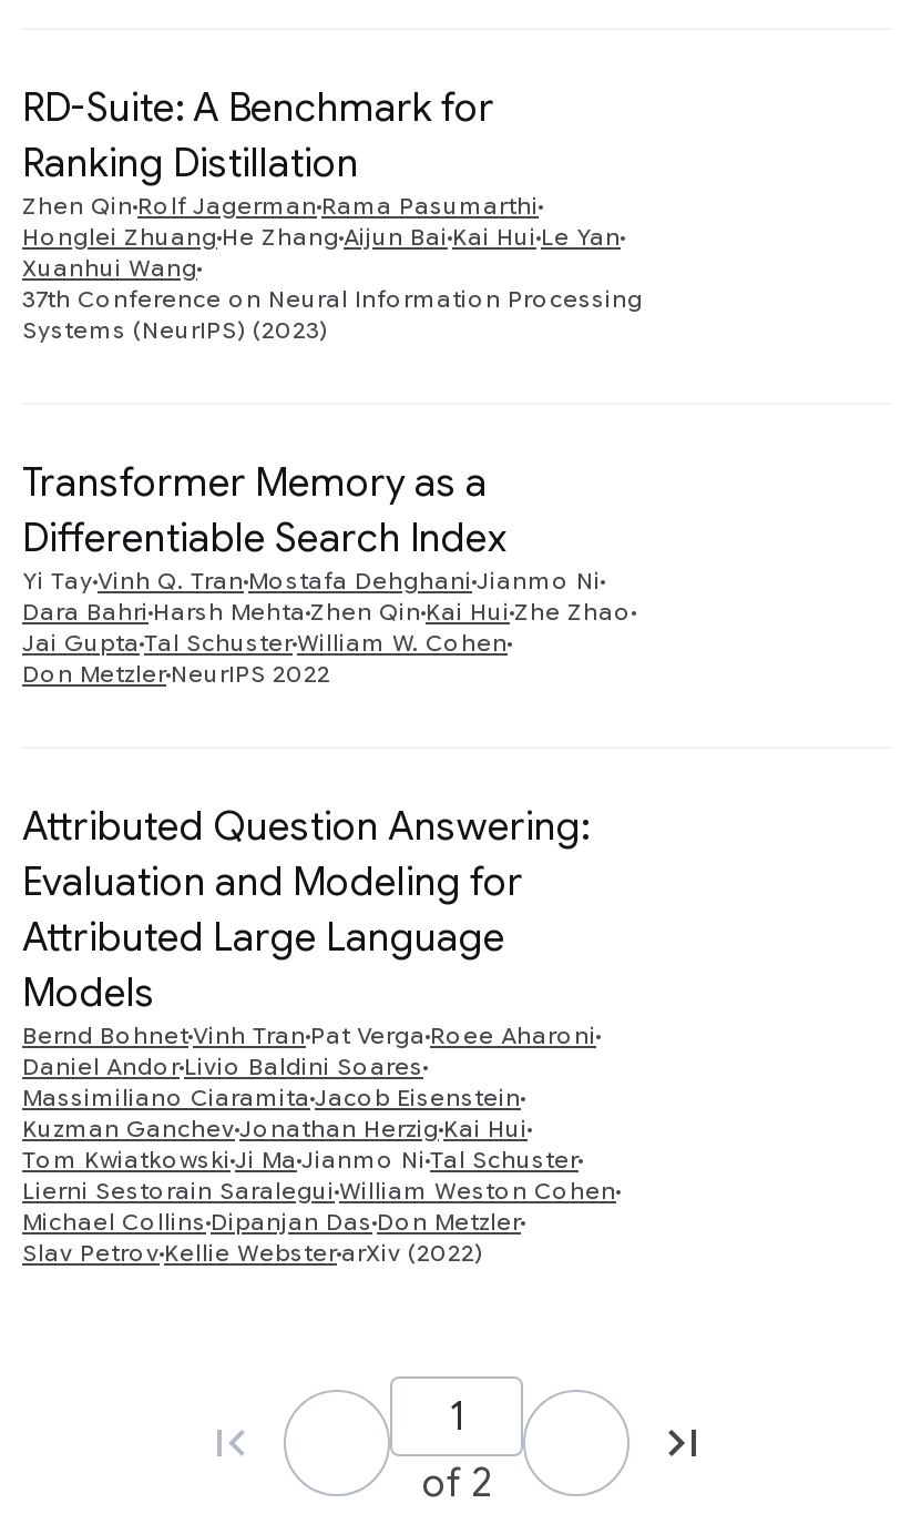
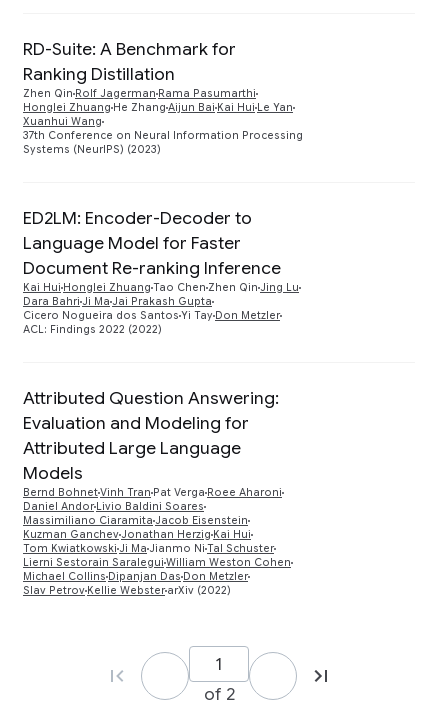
- Transformer Memory as a
- Differentiable Search Index
- Yi Tay Vinh Q. Tran Mostafa Dehghani Jianmo Ni
- Dara Bahri Harsh Mehta Zhen Qin Kai Hui Zhe Zhao
- Jai Gupta Tal Schuster William W. Cohen
- Don Metzler NeurIPS 2022
+ ED2LM: Encoder-Decoder to
+ Language Model for Faster
+ Document Re-ranking Inference
+ Kai Hui Honglei Zhuang Tao Chen Zhen Qin Jing Lu
+ Dara Bahri Ji Ma Jai Prakash Gupta
+ Cicero Nogueira dos Santos Yi Tay Don Metzler
+ ACL: Findings 2022 (2022)
